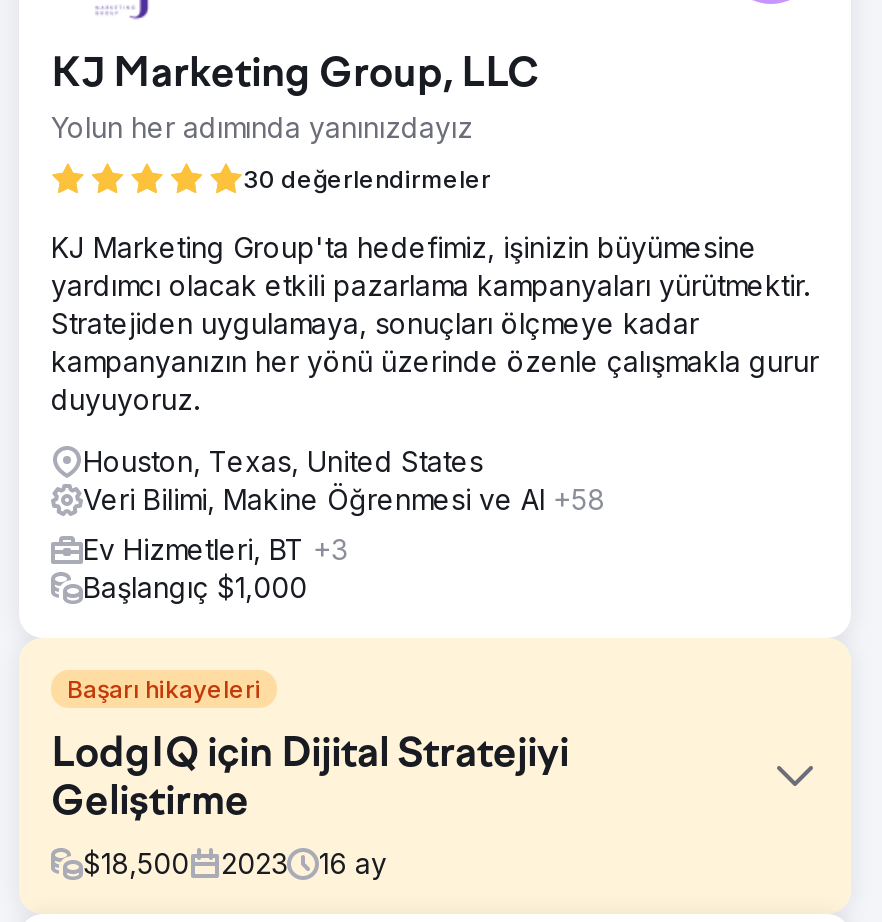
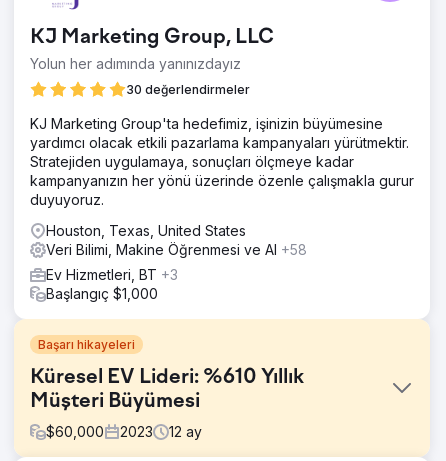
- LodgIQ için Dijital Stratejiyi
- Geliştirme
+ Küresel EV Lideri: %610 Yıllık
+ Müşteri Büyümesi

- $18,500
+ $60,000

- 16 ay
+ 12 ay
